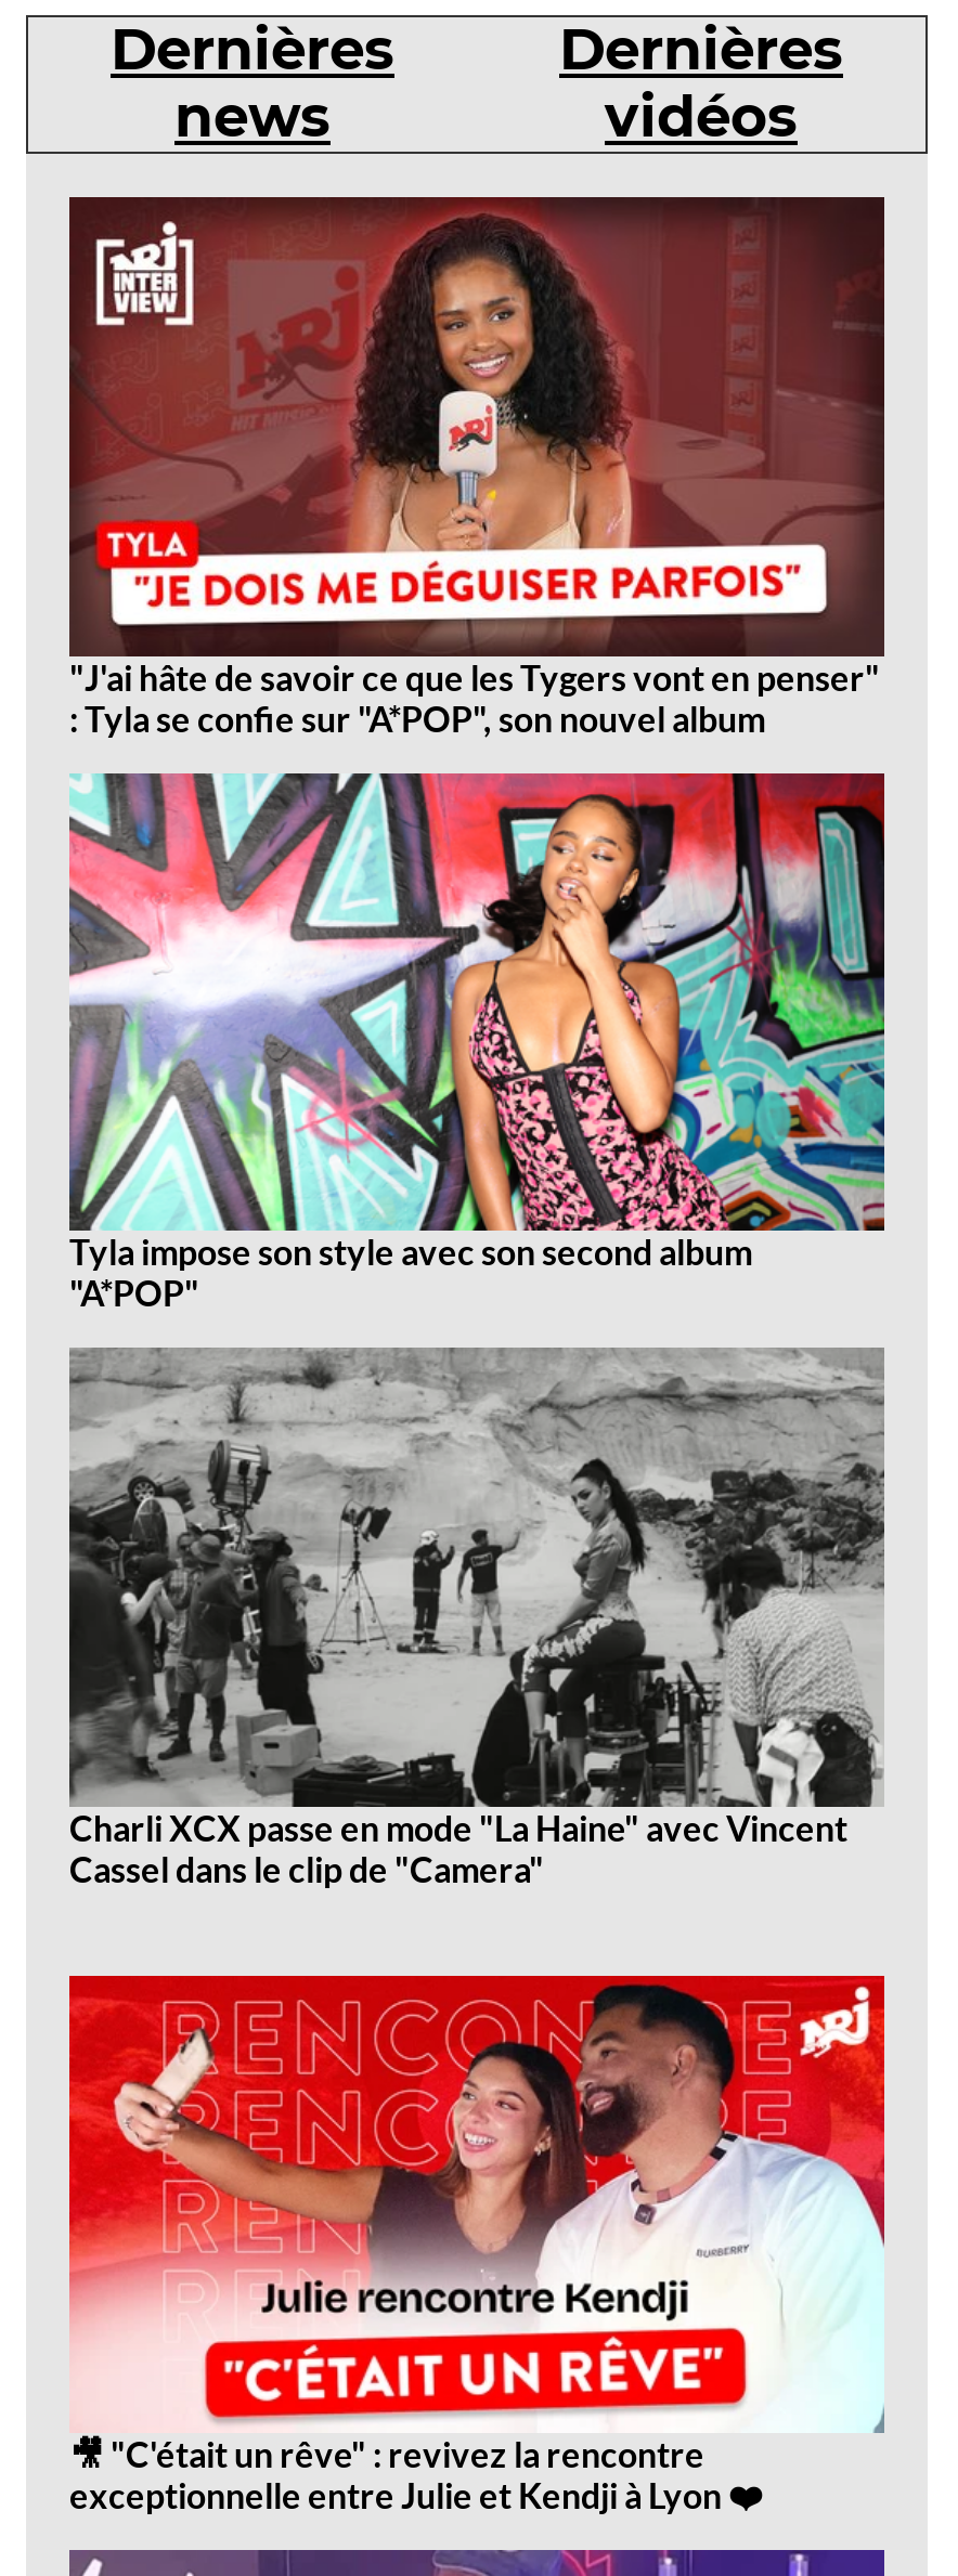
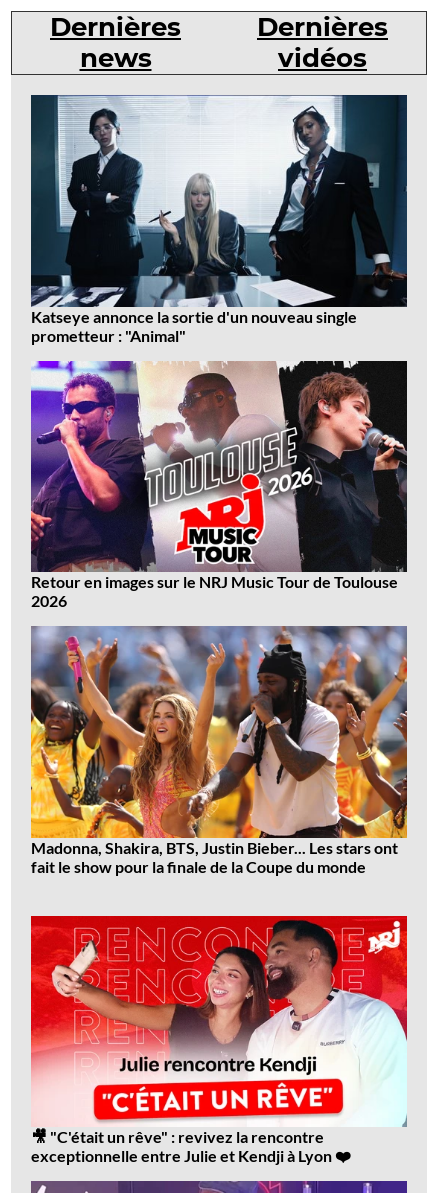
- [image]
- "J'ai hâte de savoir ce que les Tygers vont en penser"
- : Tyla se confie sur "A*POP", son nouvel album
+ [image]
+ Katseye annonce la sortie d'un nouveau single
+ prometteur : "Animal"

- [image]
- Tyla impose son style avec son second album
- "A*POP"
+ [image]
+ Retour en images sur le NRJ Music Tour de Toulouse
+ 2026

- [image]
- Charli XCX passe en mode "La Haine" avec Vincent
- Cassel dans le clip de "Camera"
+ [image]
+ Madonna, Shakira, BTS, Justin Bieber... Les stars ont
+ fait le show pour la finale de la Coupe du monde
